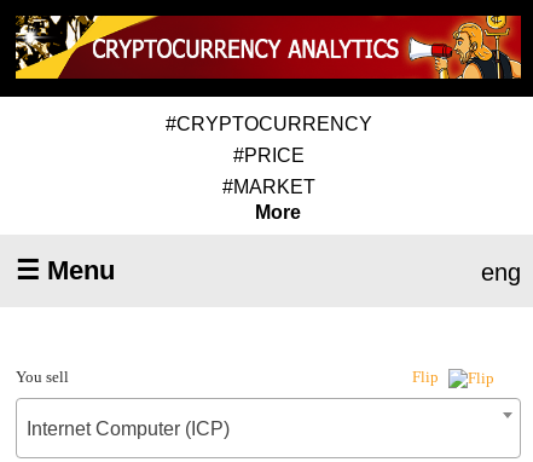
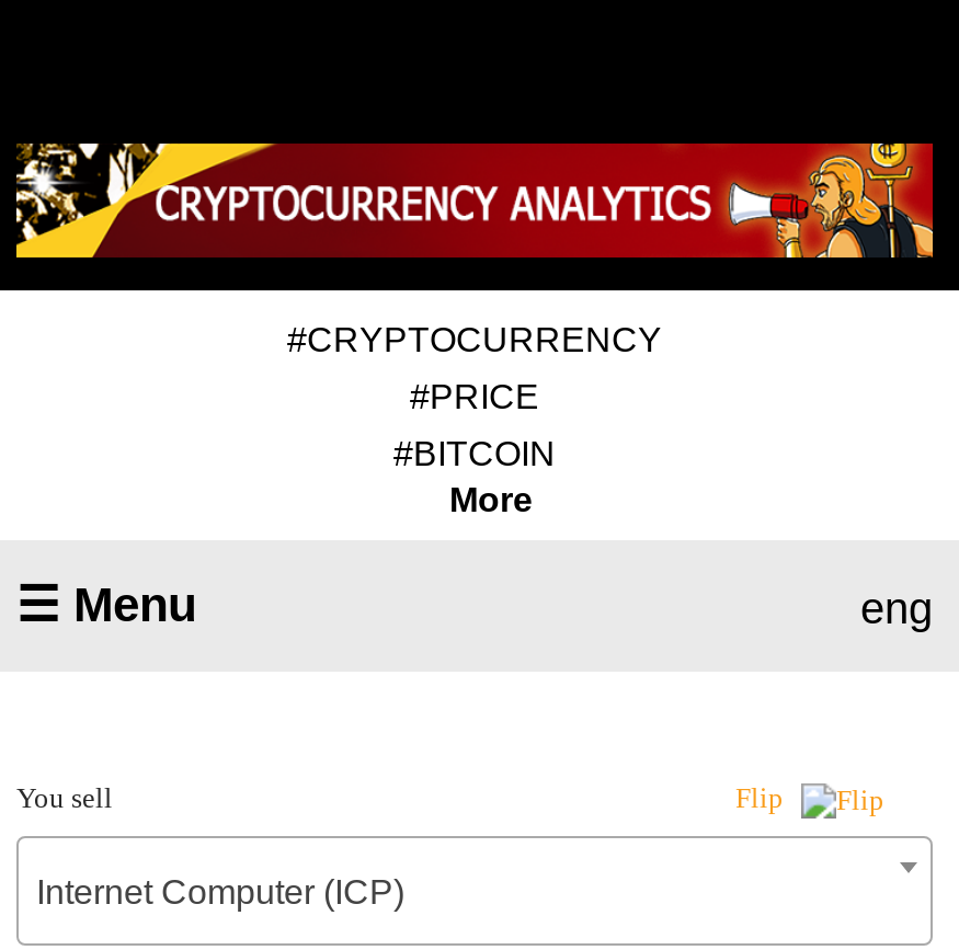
- #MARKET
+ #BITCOIN
